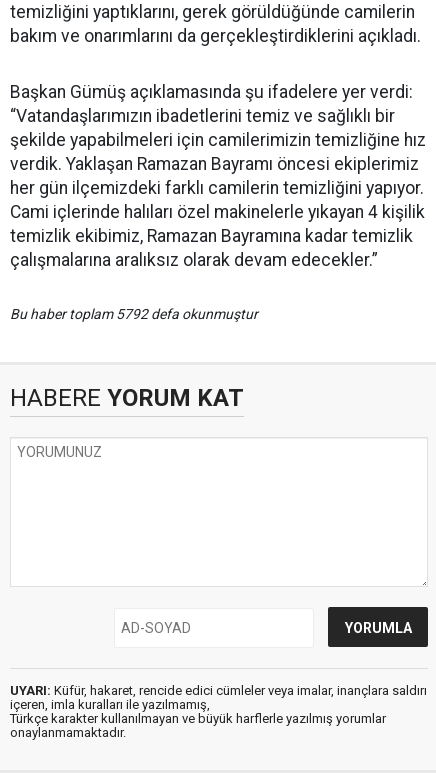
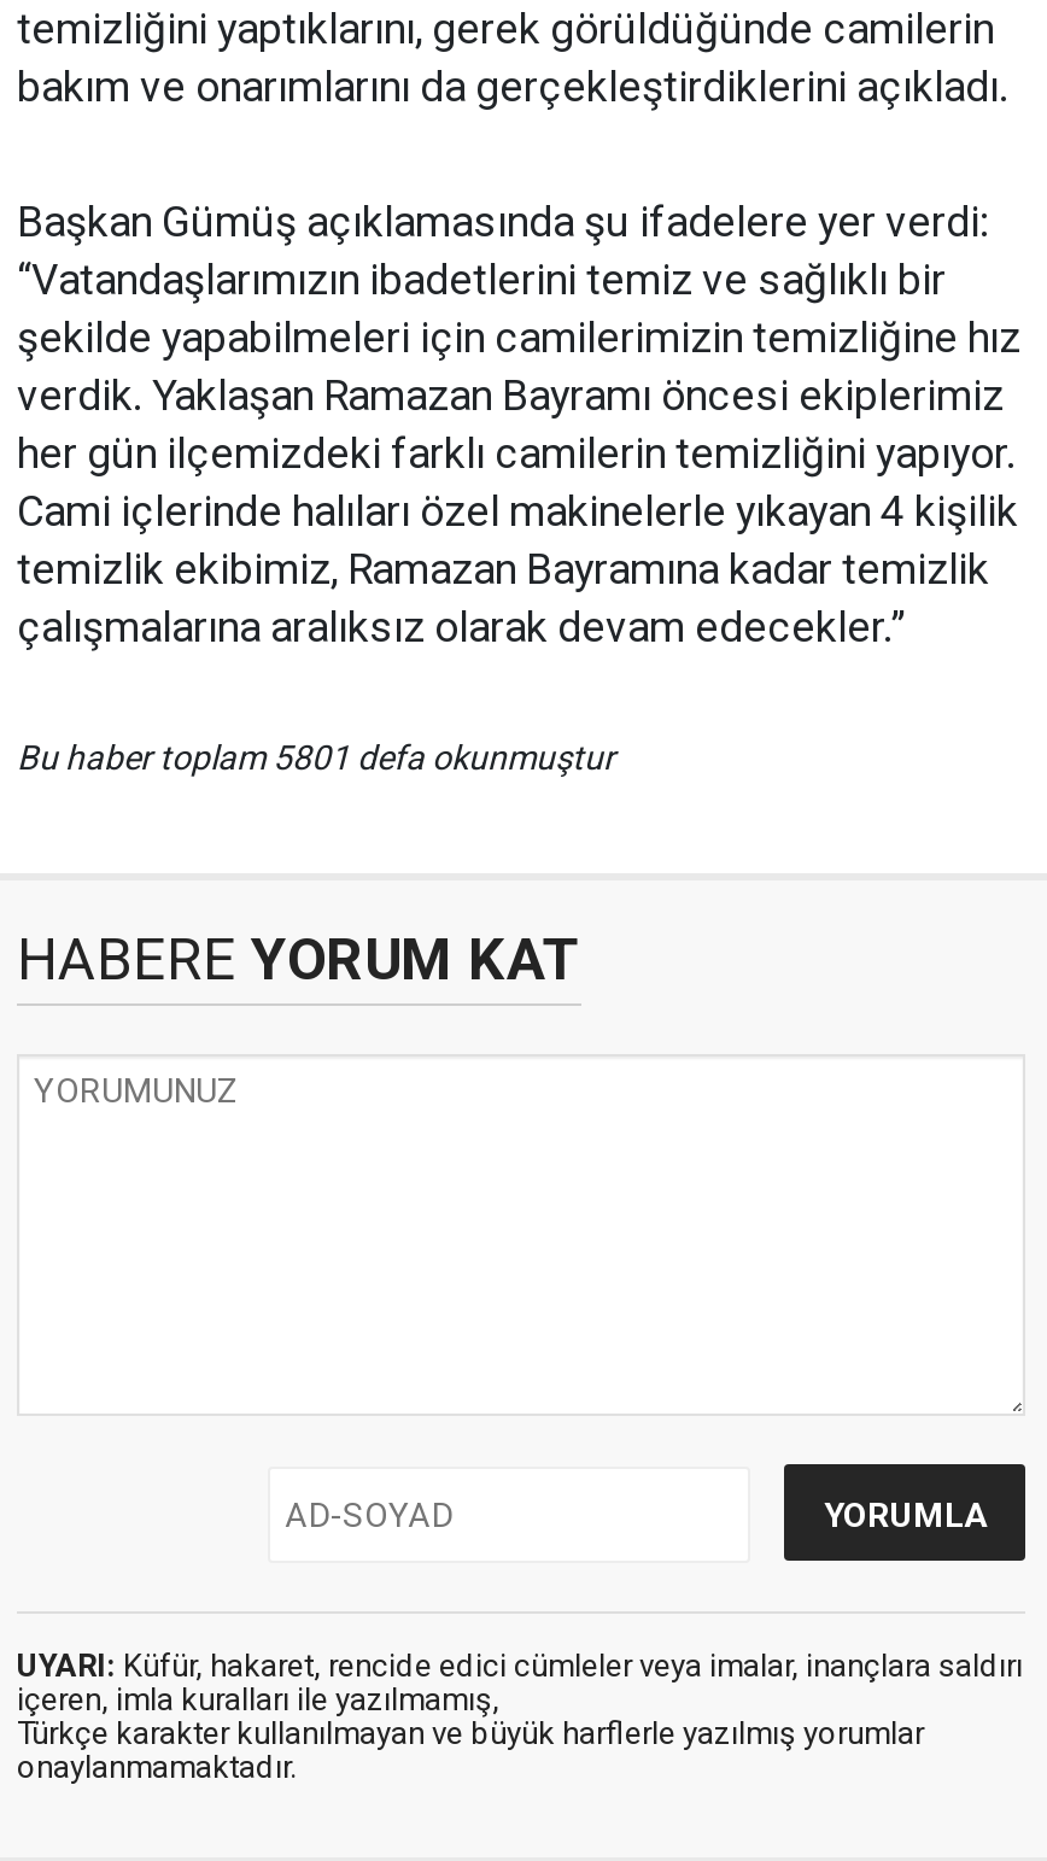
- Bu haber toplam 5792 defa okunmuştur
+ Bu haber toplam 5801 defa okunmuştur
